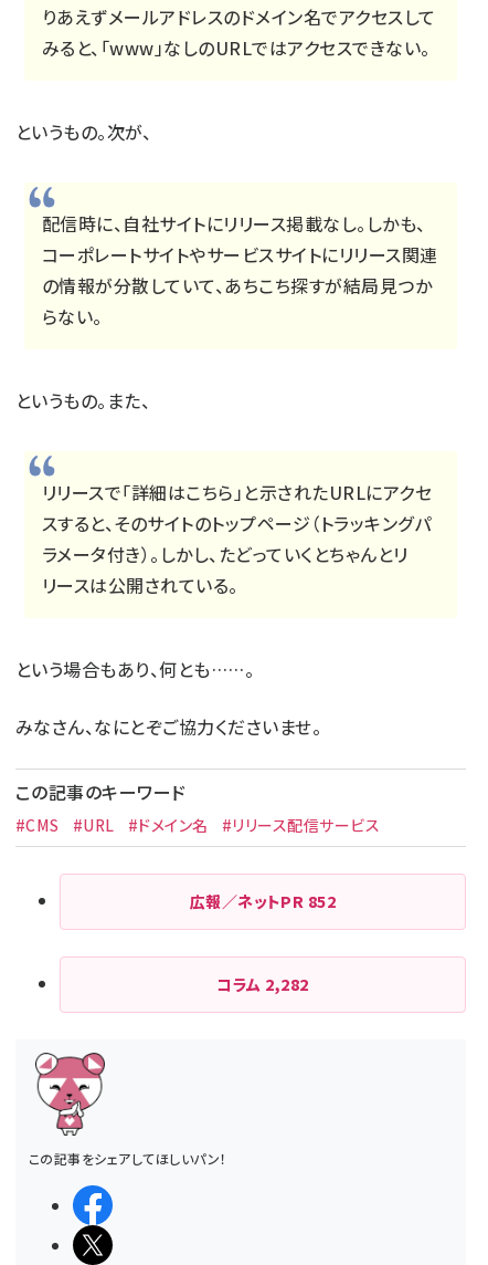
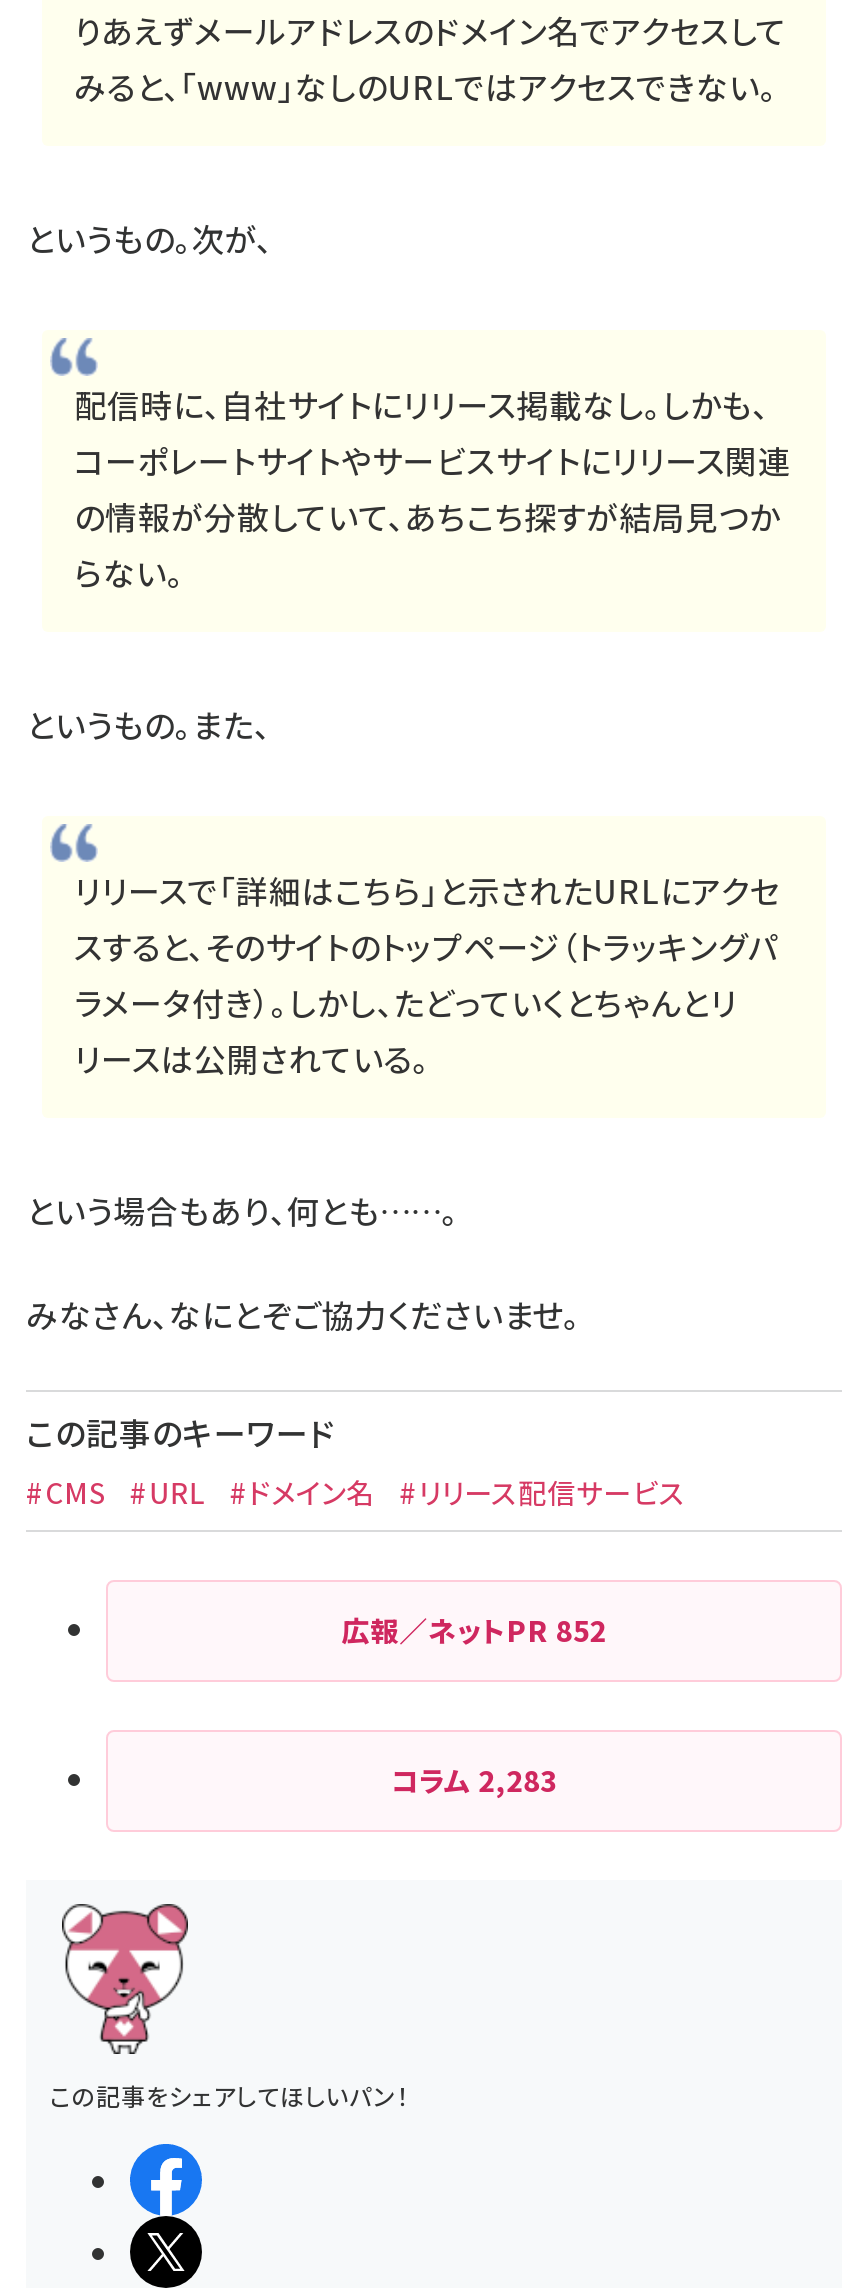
- コラム2,282
+ コラム2,283
